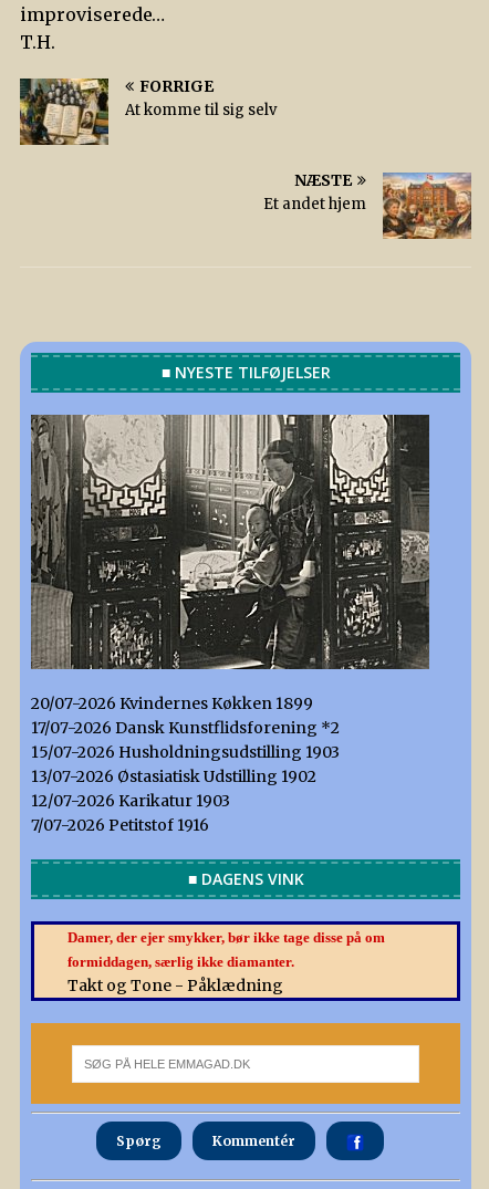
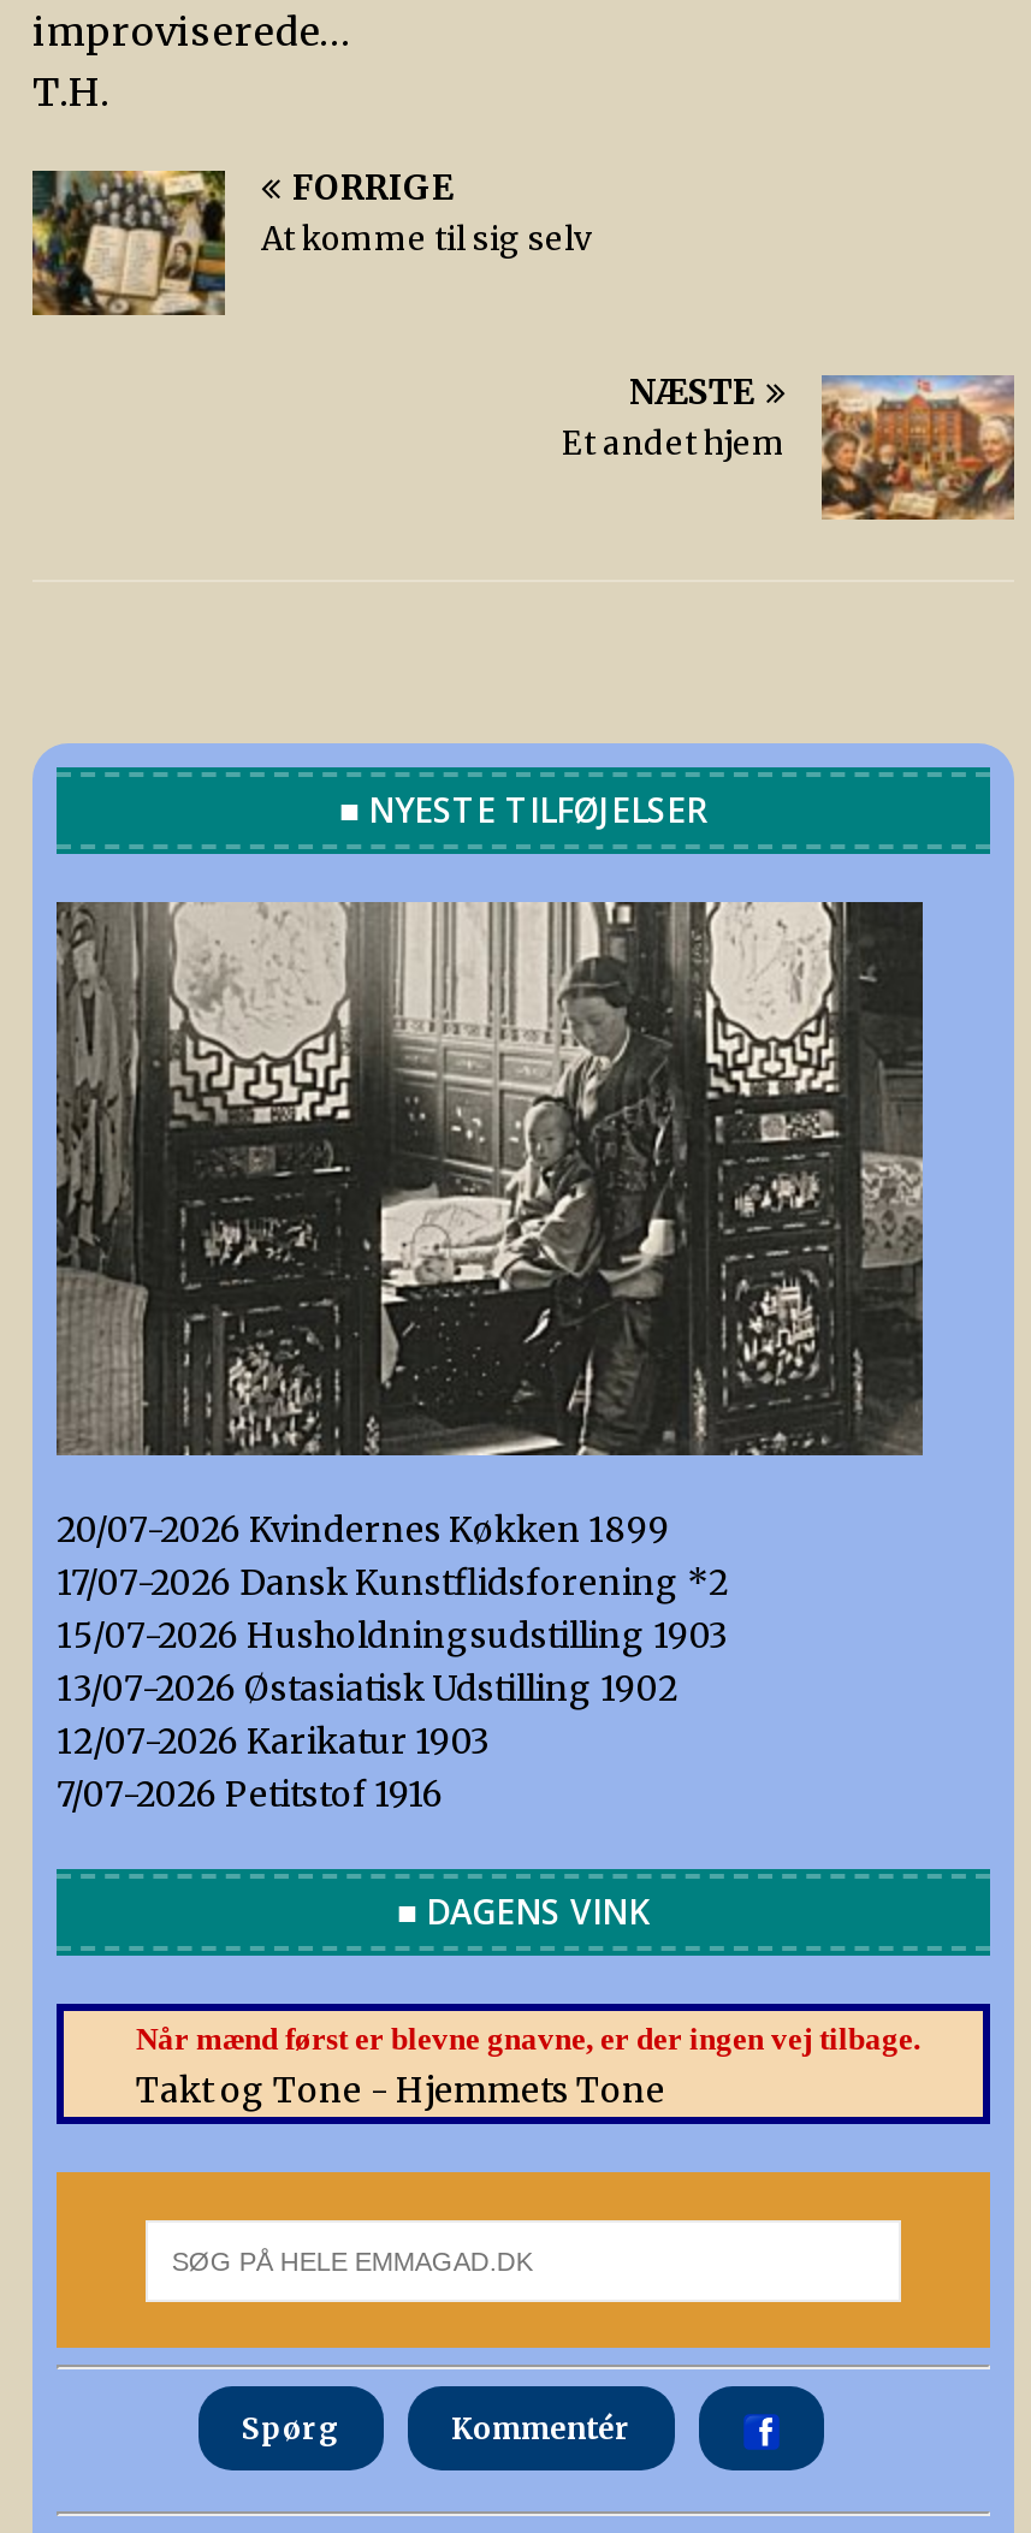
- Damer, der ejer smykker, bør ikke tage disse på om
- formiddagen, særlig ikke diamanter.
- Takt og Tone - Påklædning
+ Når mænd først er blevne gnavne, er der ingen vej tilbage.
+ Takt og Tone - Hjemmets Tone
